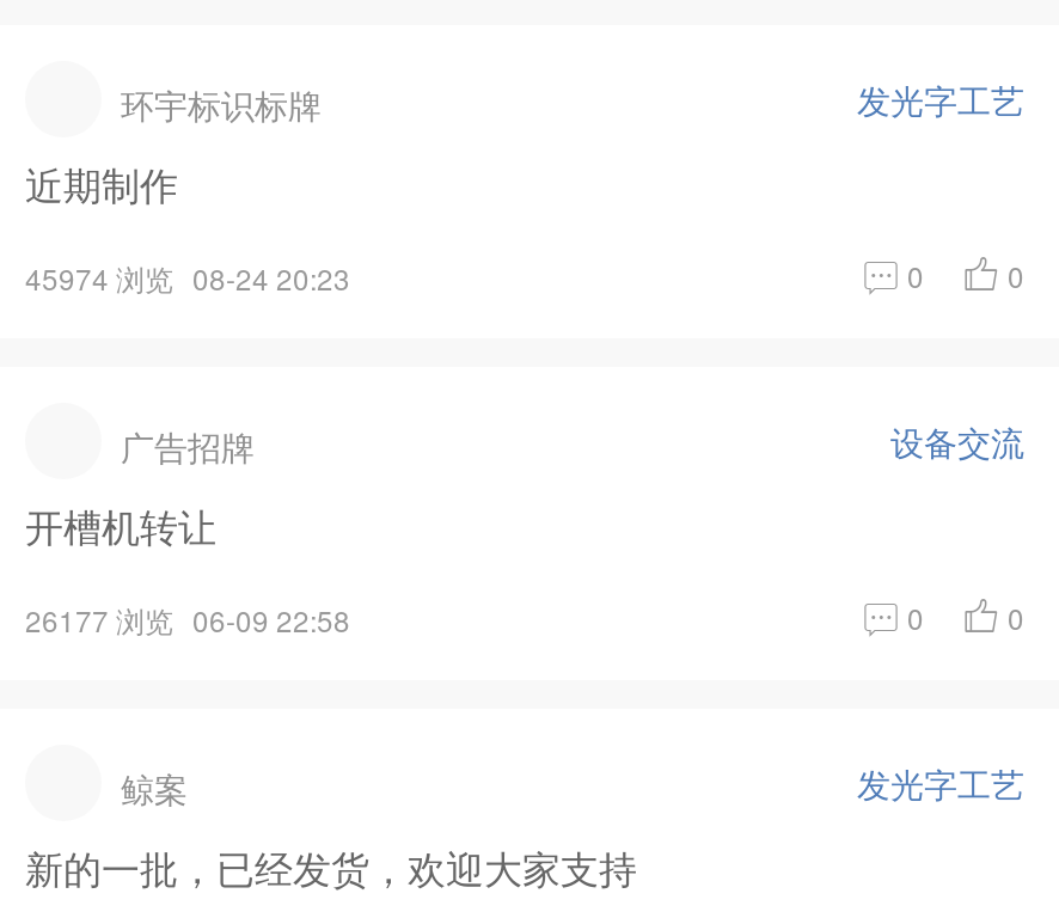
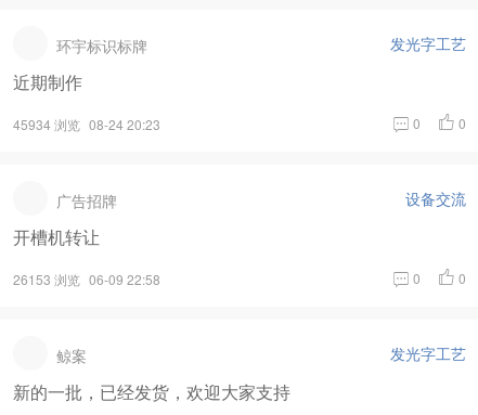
- 45974 浏览 08-24 20:23
+ 45934 浏览 08-24 20:23

- 26177 浏览 06-09 22:58
+ 26153 浏览 06-09 22:58
